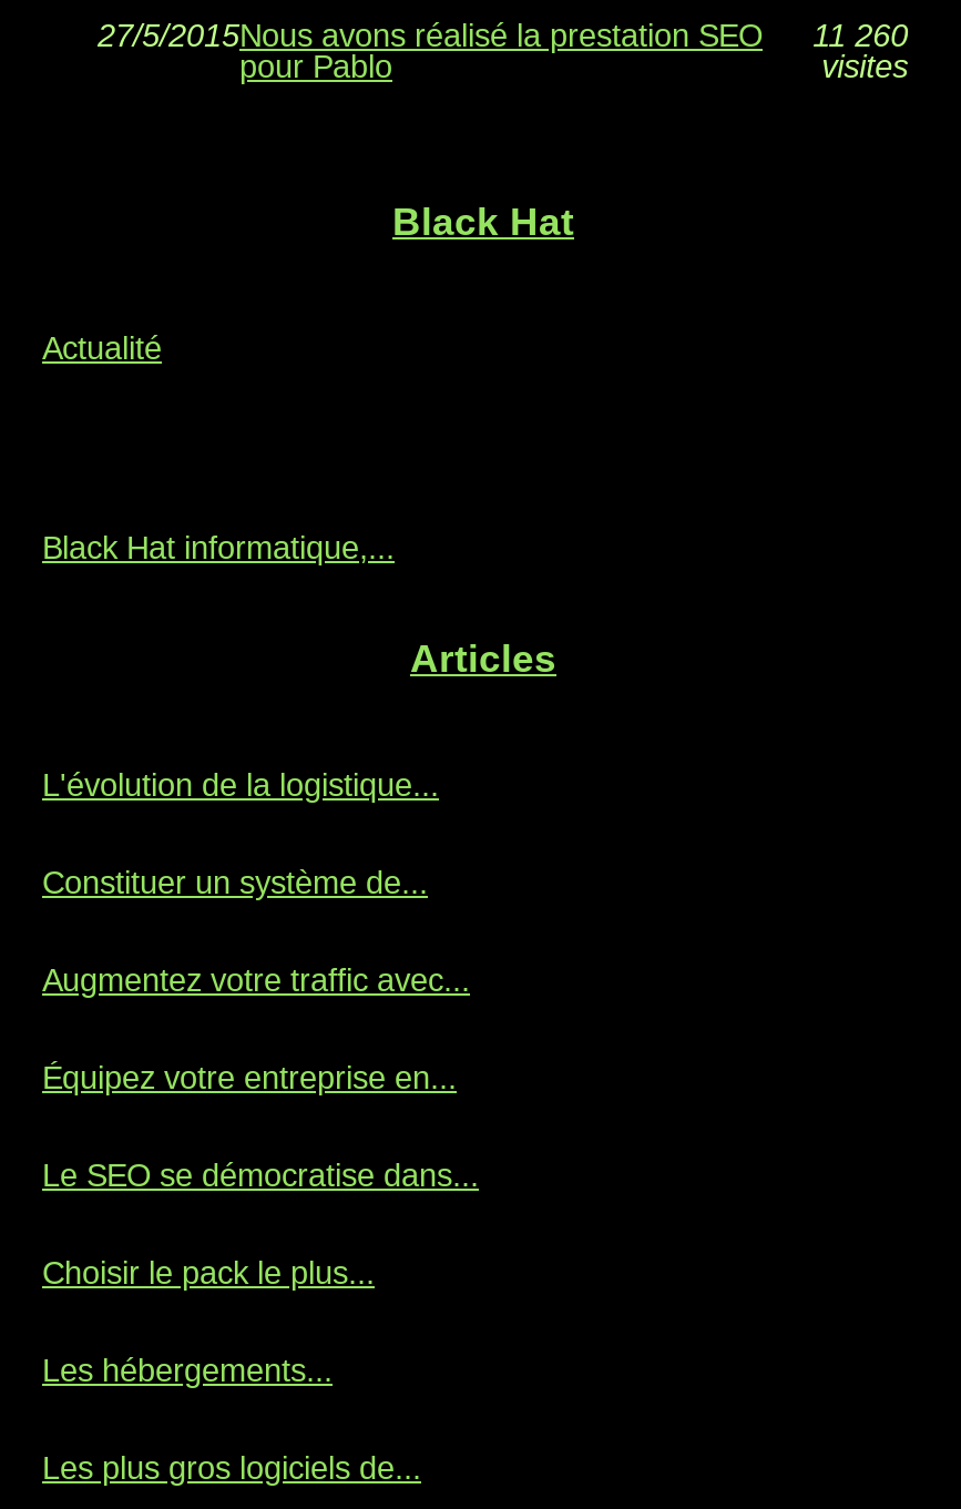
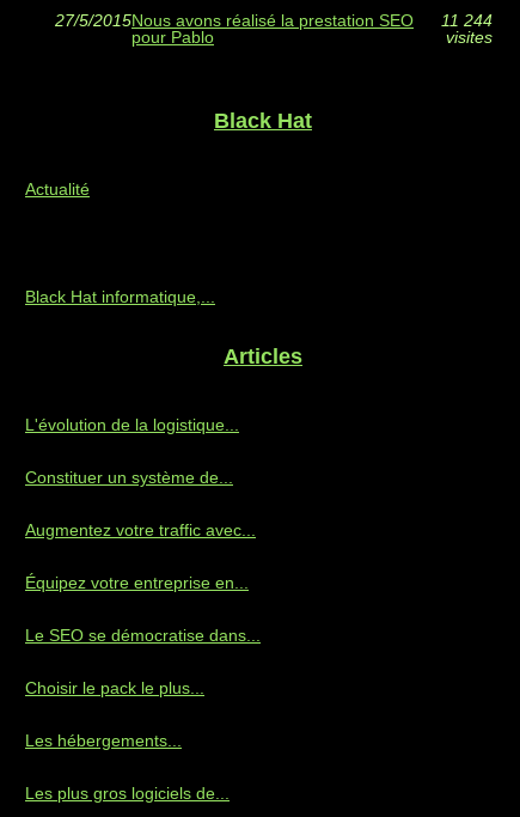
- 27/5/2015Nous avons réalisé la prestation SEO 11 260
+ 27/5/2015Nous avons réalisé la prestation SEO 11 244
